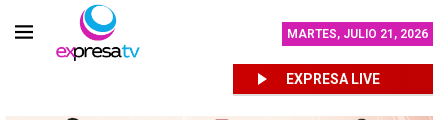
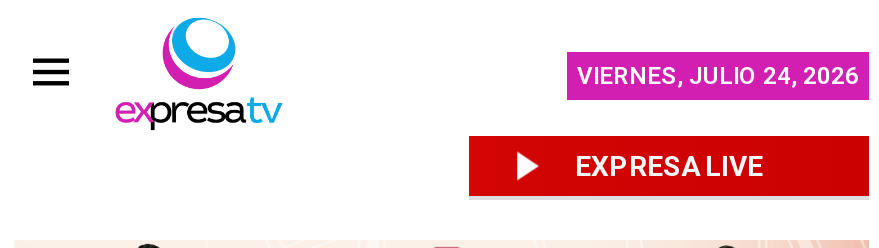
- MARTES, JULIO 21, 2026
+ VIERNES, JULIO 24, 2026
